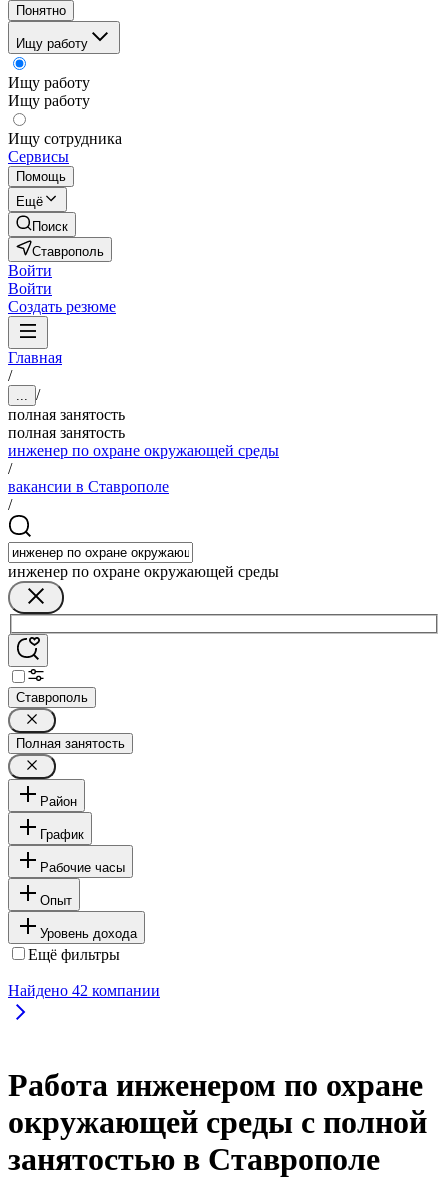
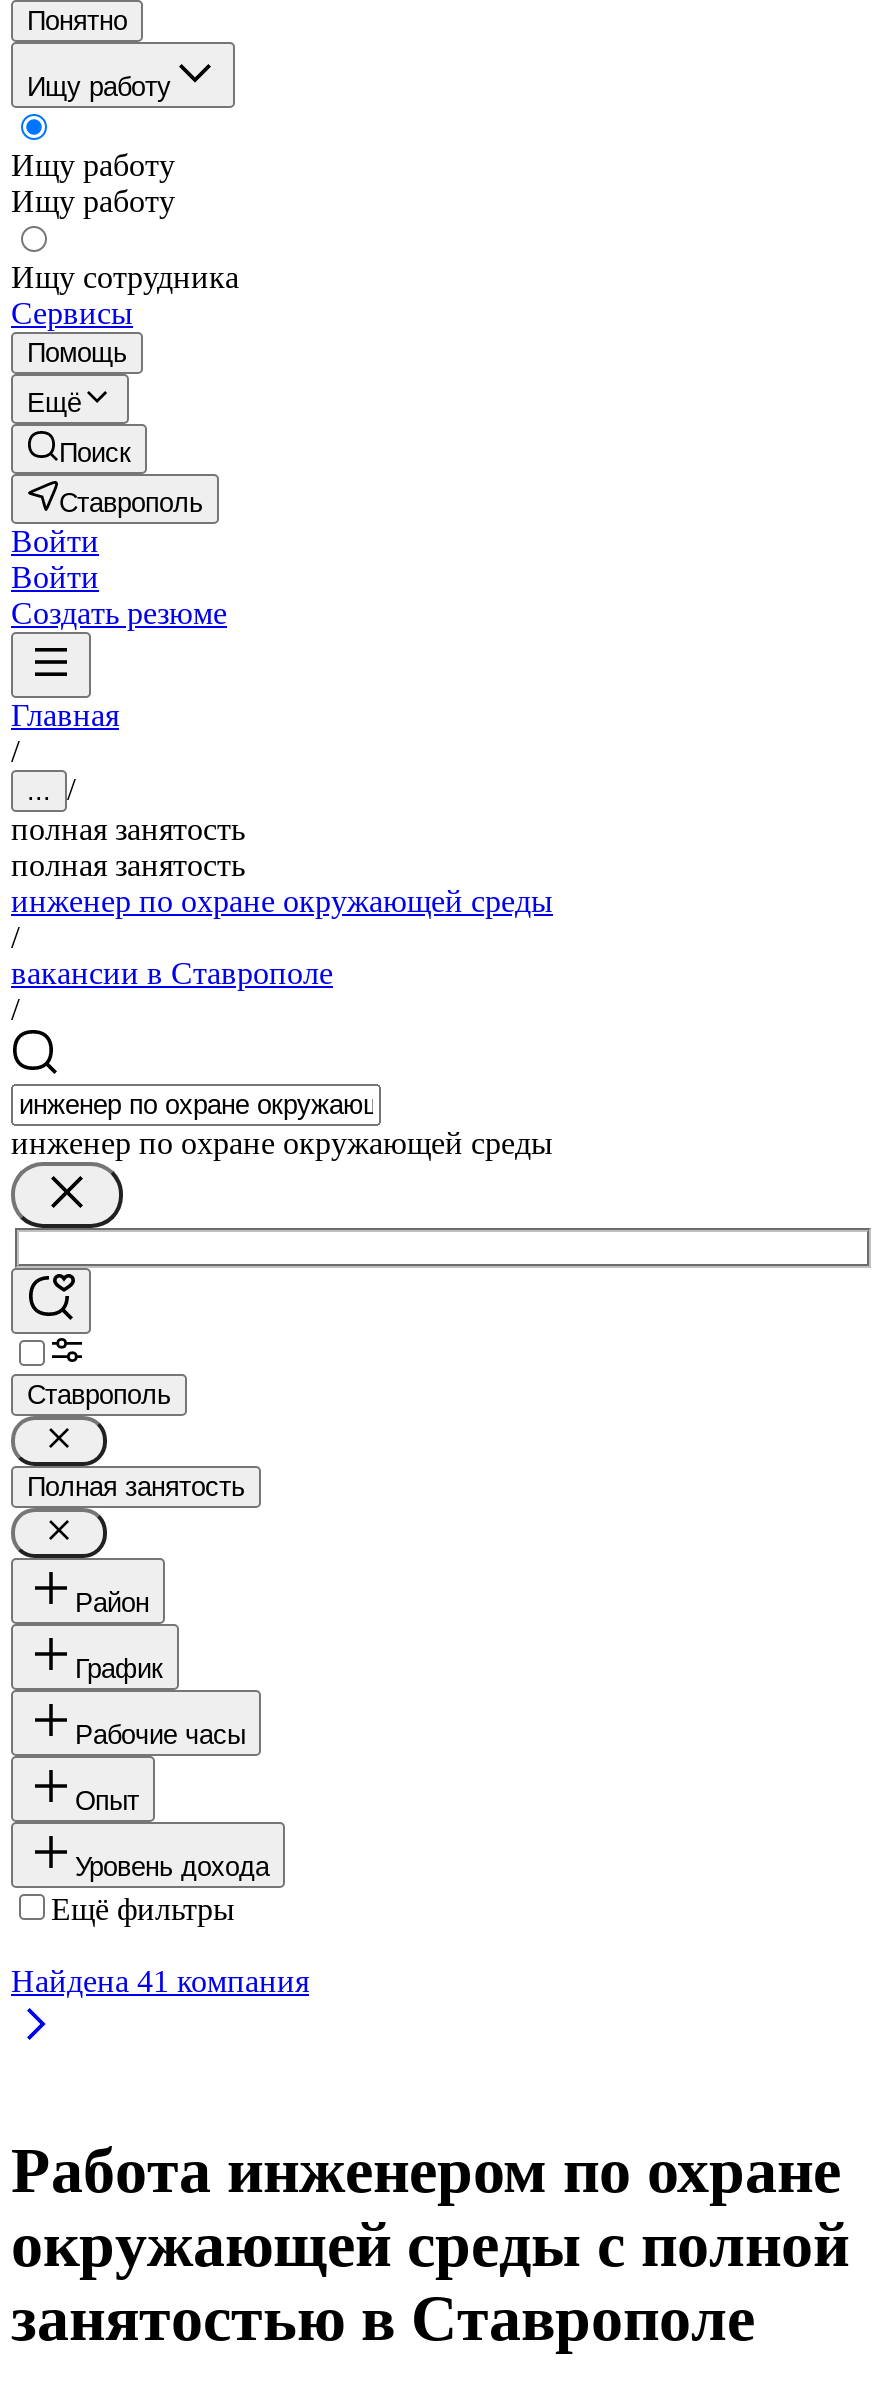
- Найдено 42 компании
+ Найдена 41 компания
